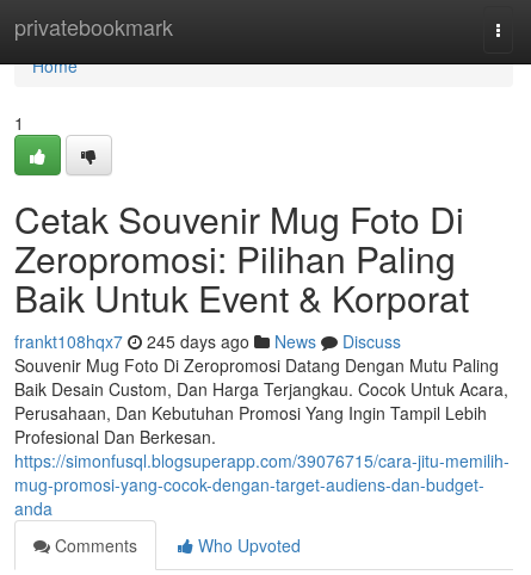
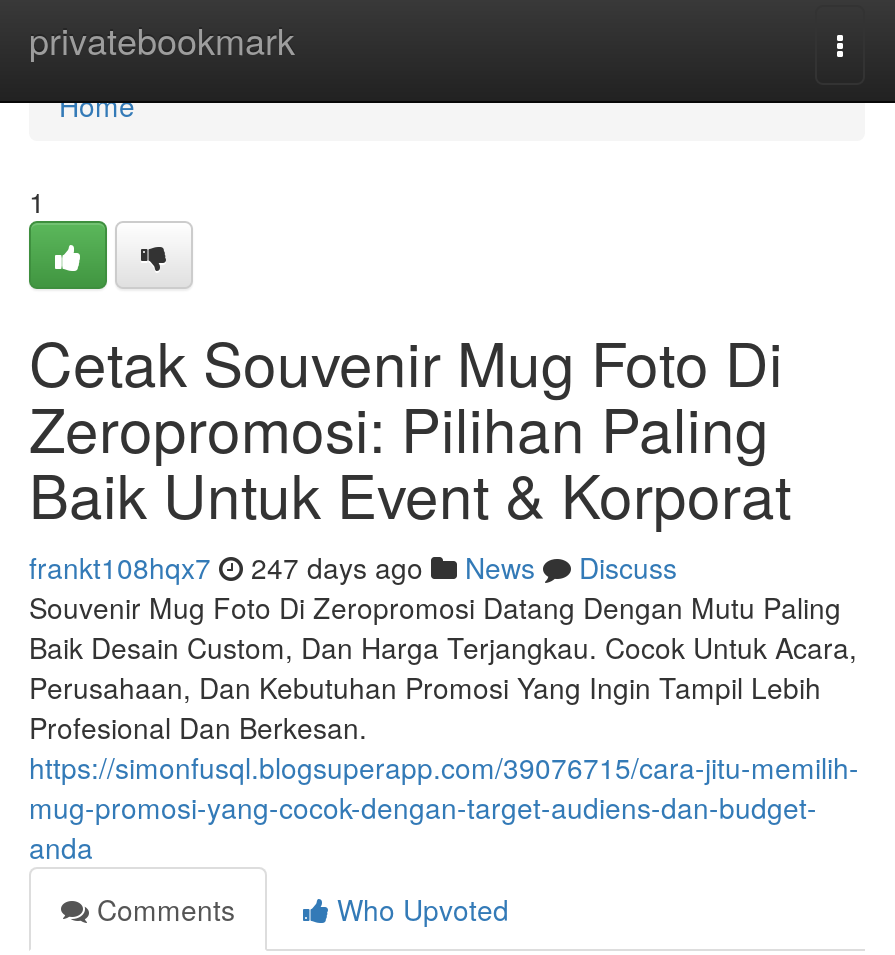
- frankt108hqx7 245 days ago News Discuss
+ frankt108hqx7 247 days ago News Discuss
